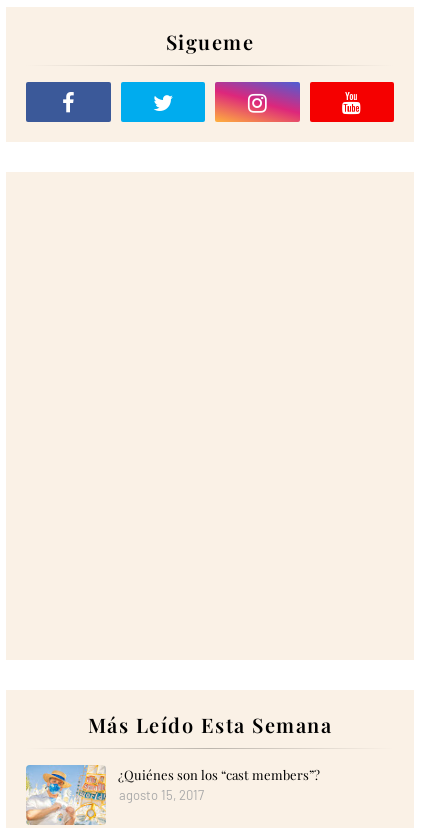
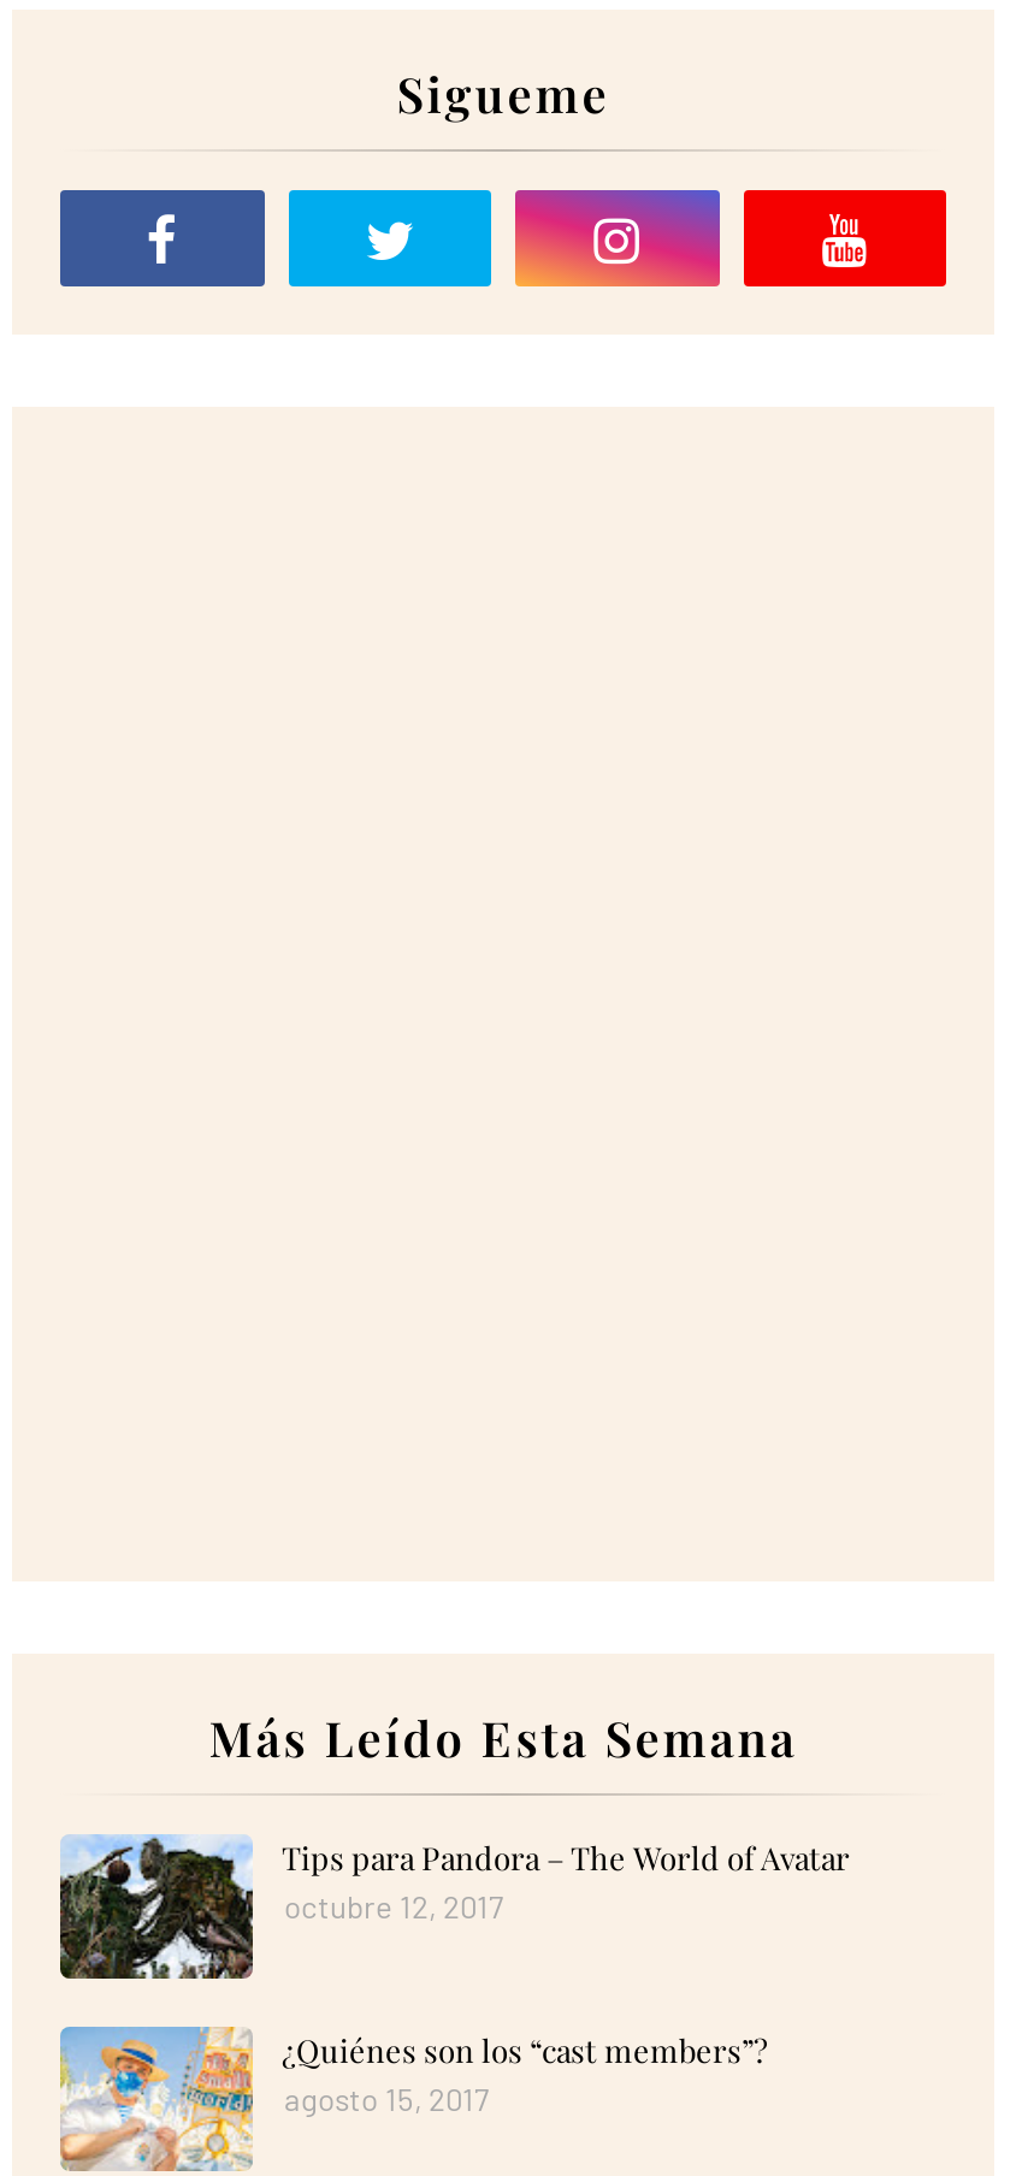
+ [image]
+ Tips para Pandora – The World of Avatar
+ octubre 12, 2017
